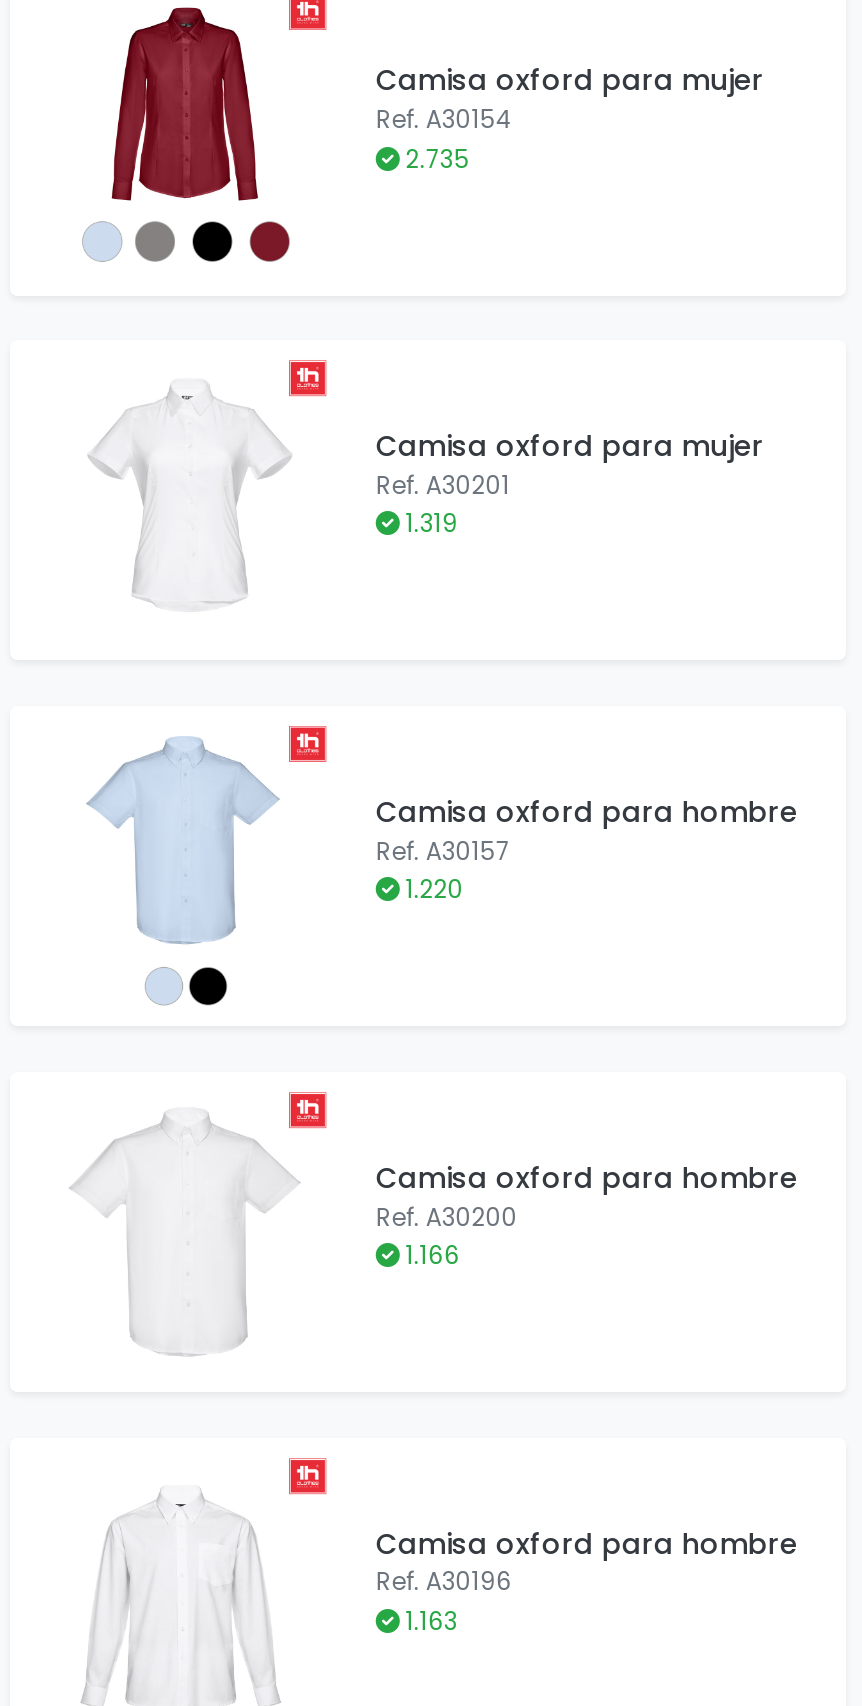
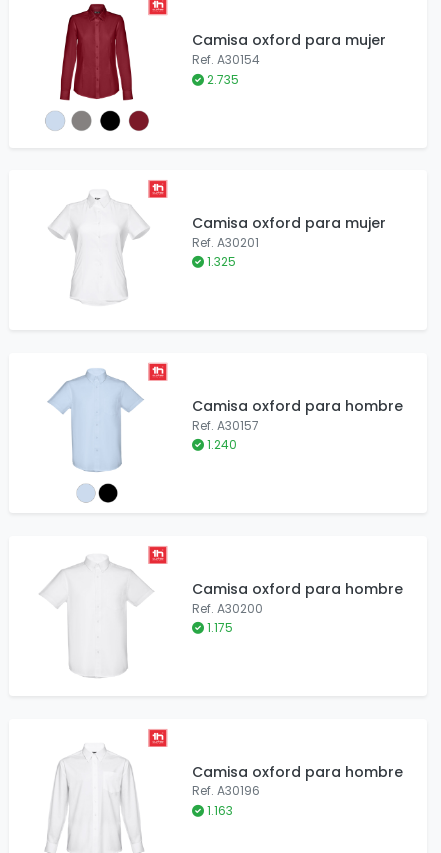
- 1.319
+ 1.325

- 1.220
+ 1.240

- 1.166
+ 1.175
